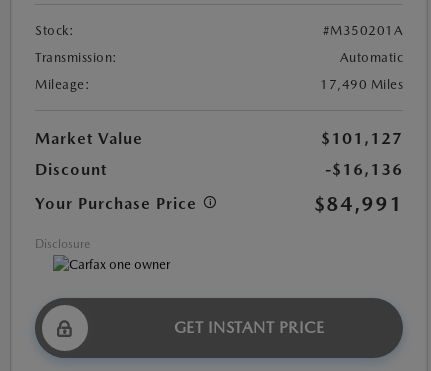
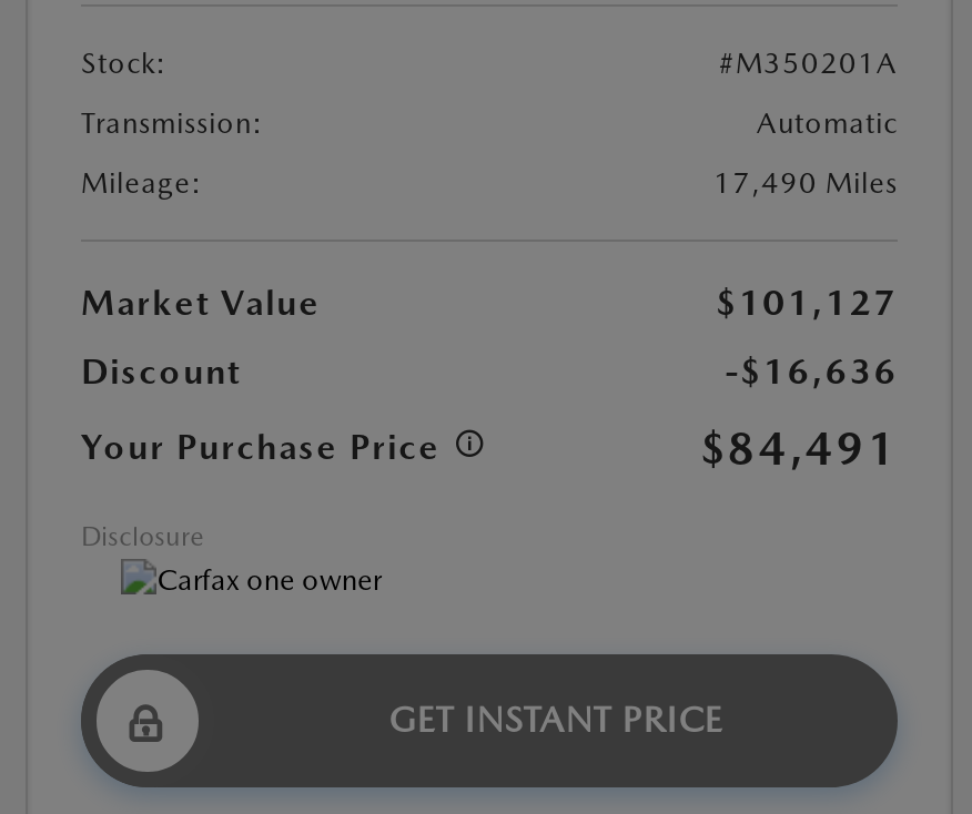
- -$16,136
+ -$16,636

- $84,991
+ $84,491
